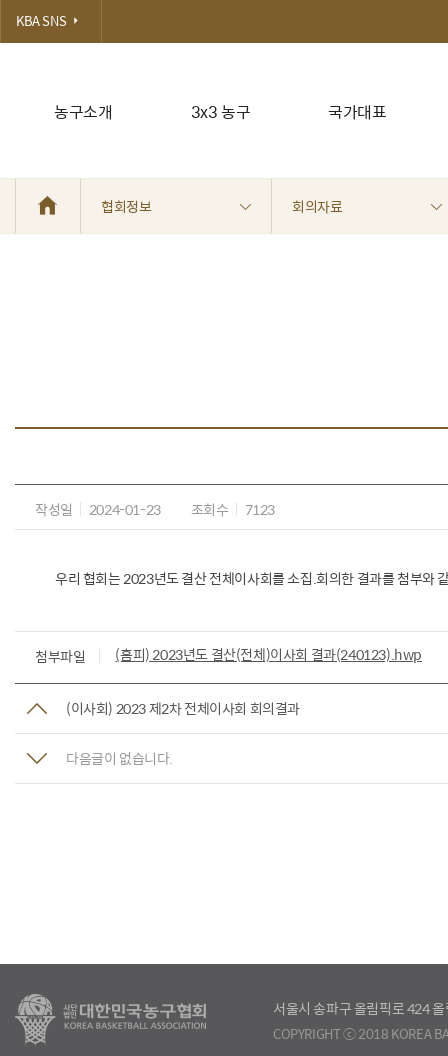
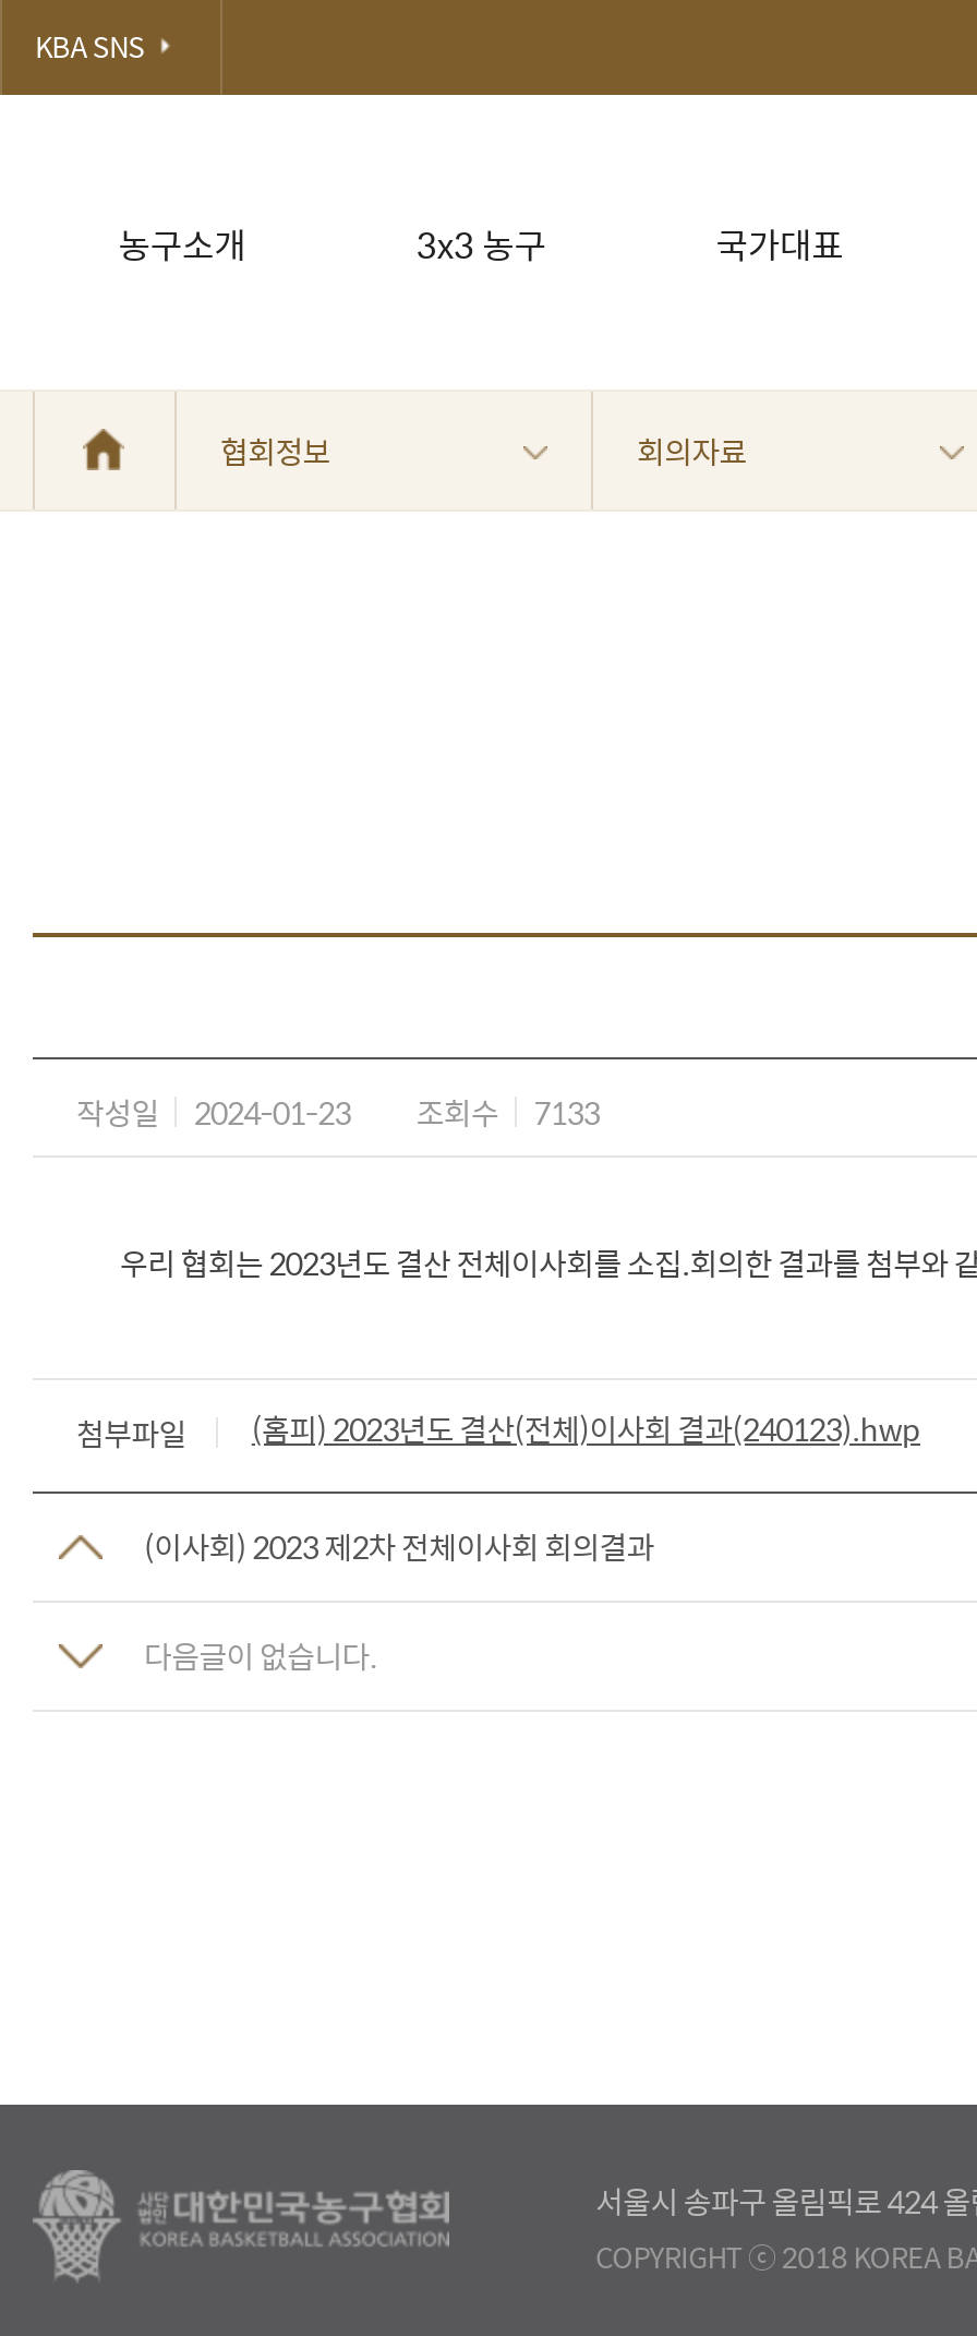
- 작성일 2024-01-23 조회수 7123
+ 작성일 2024-01-23 조회수 7133
